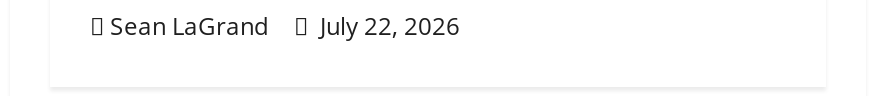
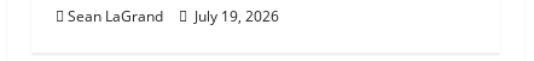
- Sean LaGrand July 22, 2026
+ Sean LaGrand July 19, 2026
